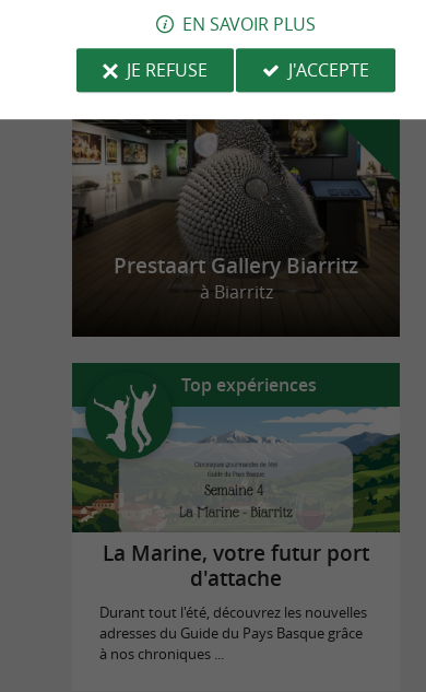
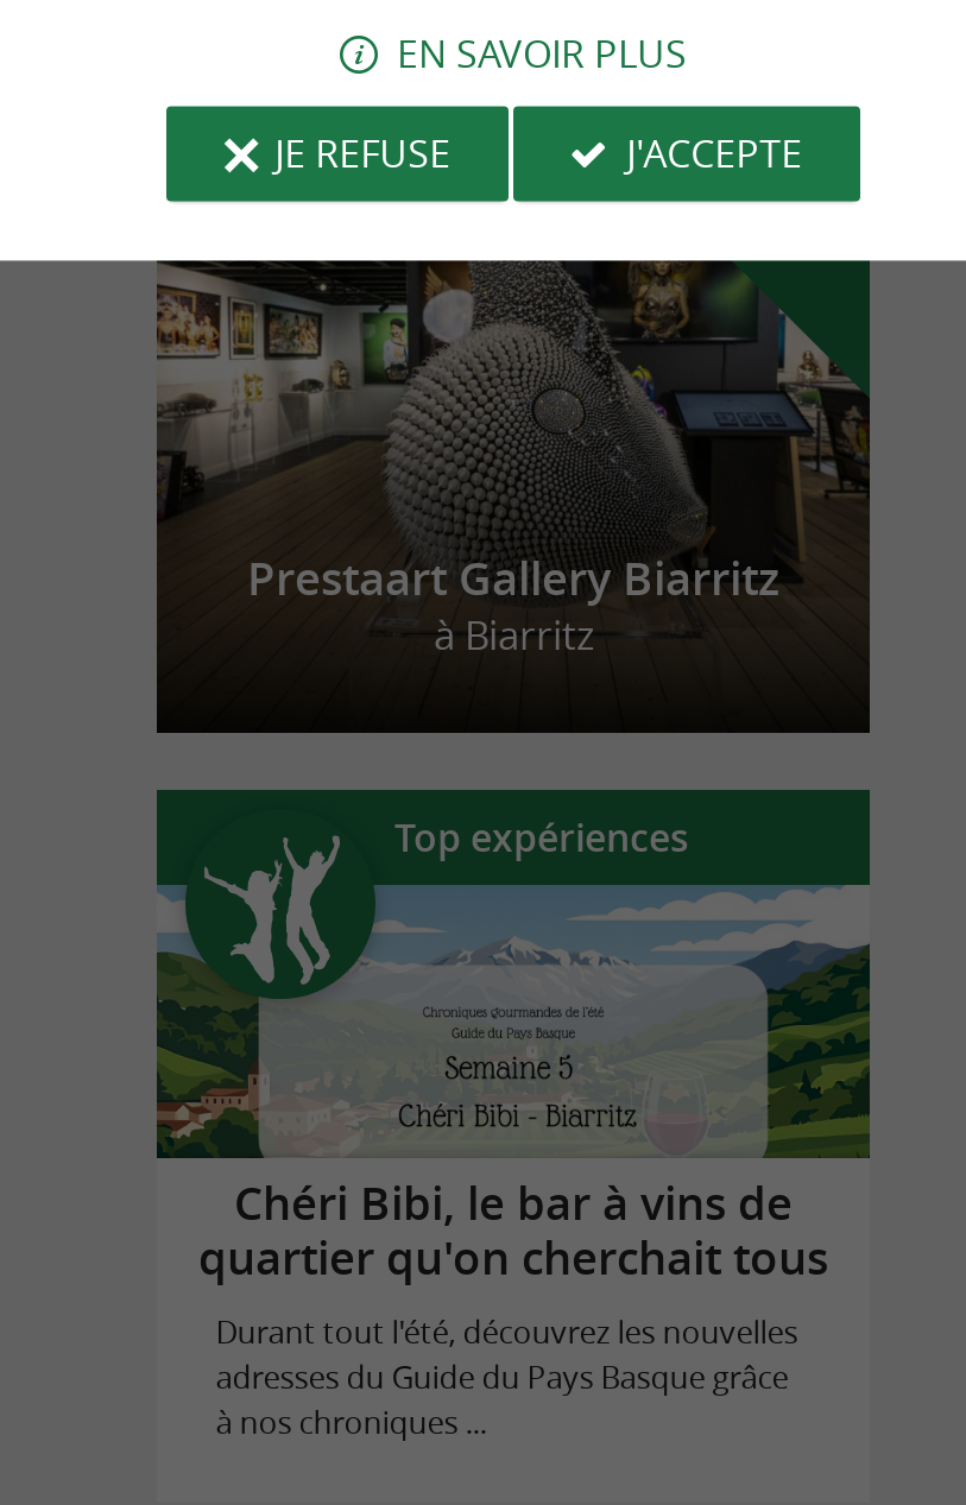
- La Marine, votre futur port
- d'attache
+ Chéri Bibi, le bar à vins de
+ quartier qu'on cherchait tous
